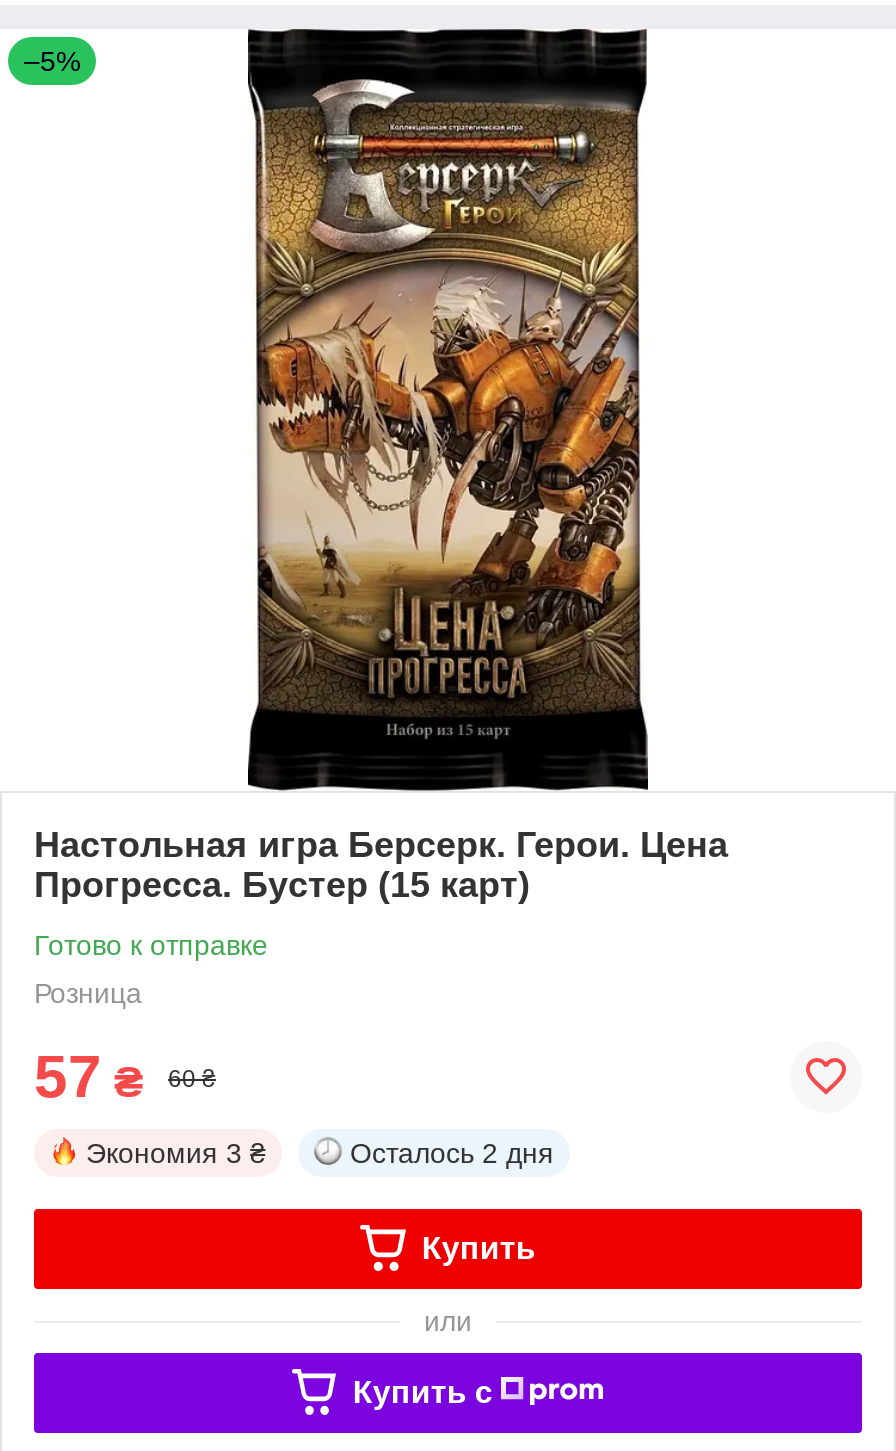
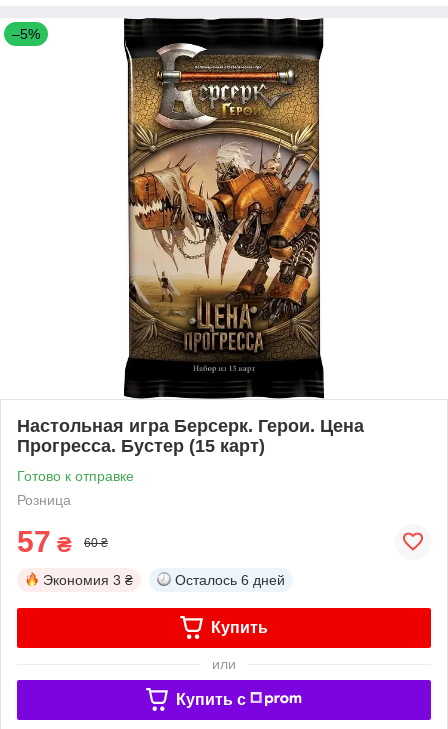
- Осталось 2 дня
+ Осталось 6 дней
